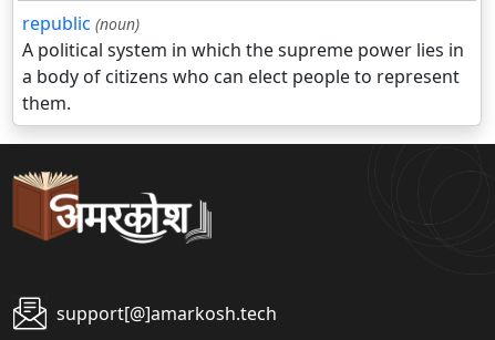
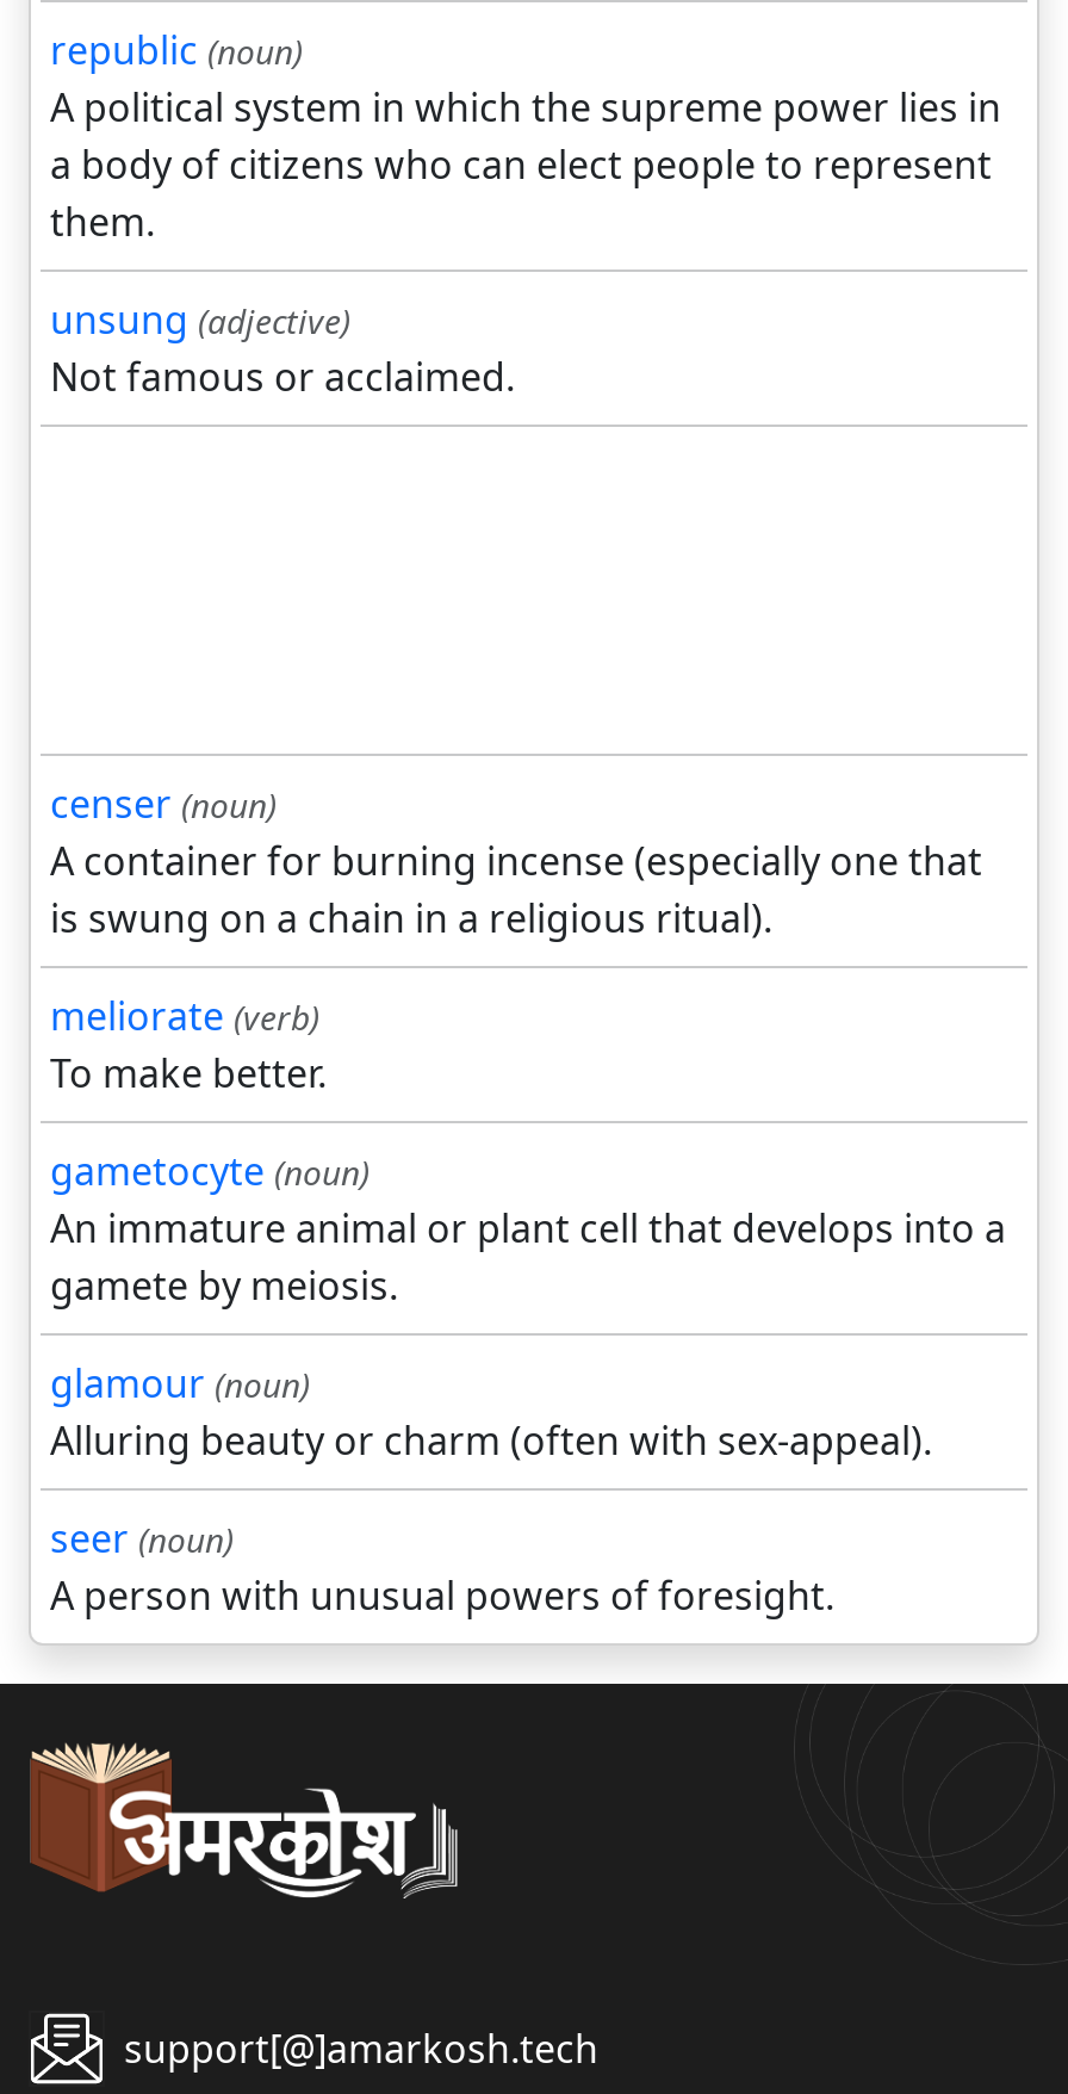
+ unsung (adjective)
+ Not famous or acclaimed.

+ censer (noun)
+ A container for burning incense (especially one that
+ is swung on a chain in a religious ritual).
+ meliorate (verb)
+ To make better.
+ gametocyte (noun)
+ An immature animal or plant cell that develops into a
+ gamete by meiosis.
+ glamour (noun)
+ Alluring beauty or charm (often with sex-appeal).
+ seer (noun)
+ A person with unusual powers of foresight.
